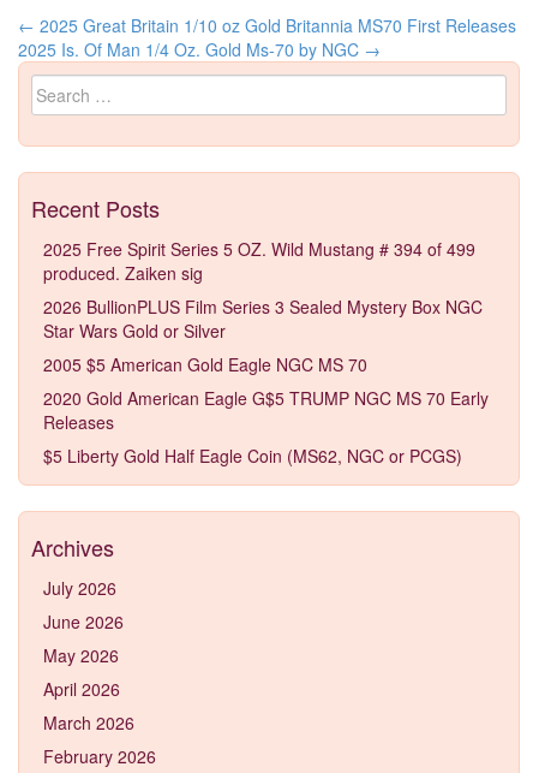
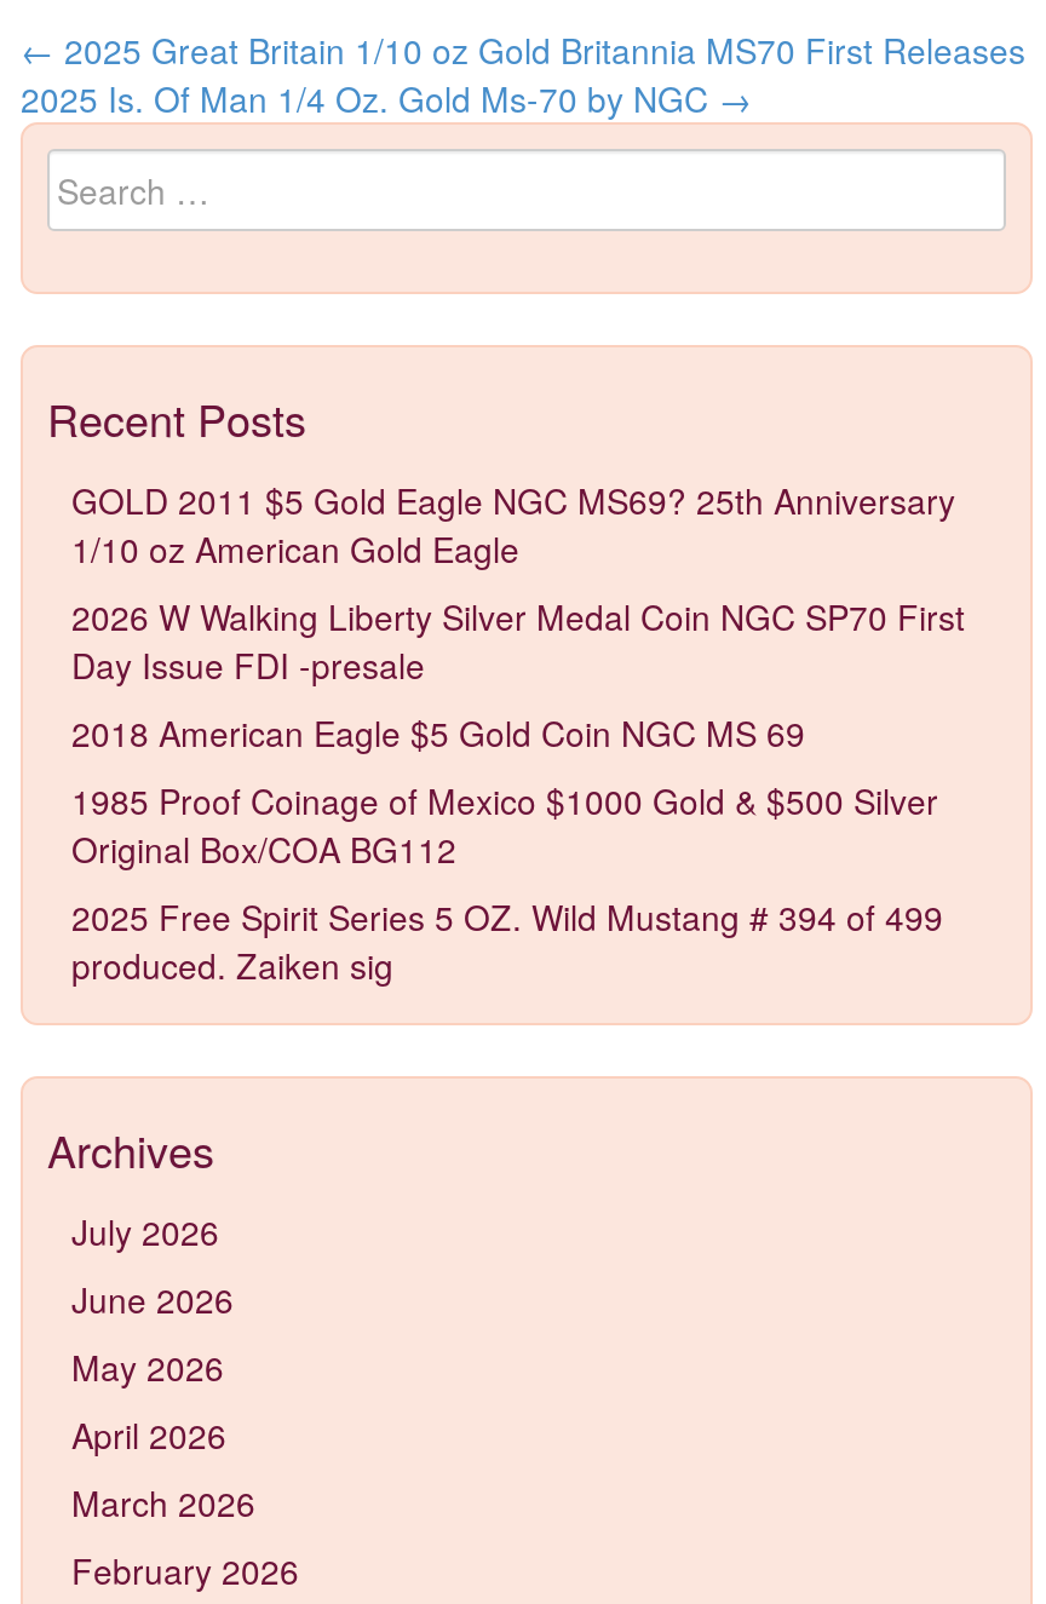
+ GOLD 2011 $5 Gold Eagle NGC MS69? 25th Anniversary
+ 1/10 oz American Gold Eagle
+ 2026 W Walking Liberty Silver Medal Coin NGC SP70 First
+ Day Issue FDI -presale
+ 2018 American Eagle $5 Gold Coin NGC MS 69
+ 1985 Proof Coinage of Mexico $1000 Gold & $500 Silver
+ Original Box/COA BG112

moved down: 2025 Free Spirit Series 5 OZ. Wild Mustang # 394 of 499 | produced. Zaiken sig

- 2026 BullionPLUS Film Series 3 Sealed Mystery Box NGC
- Star Wars Gold or Silver
- 2005 $5 American Gold Eagle NGC MS 70
- 2020 Gold American Eagle G$5 TRUMP NGC MS 70 Early
- Releases
- $5 Liberty Gold Half Eagle Coin (MS62, NGC or PCGS)
